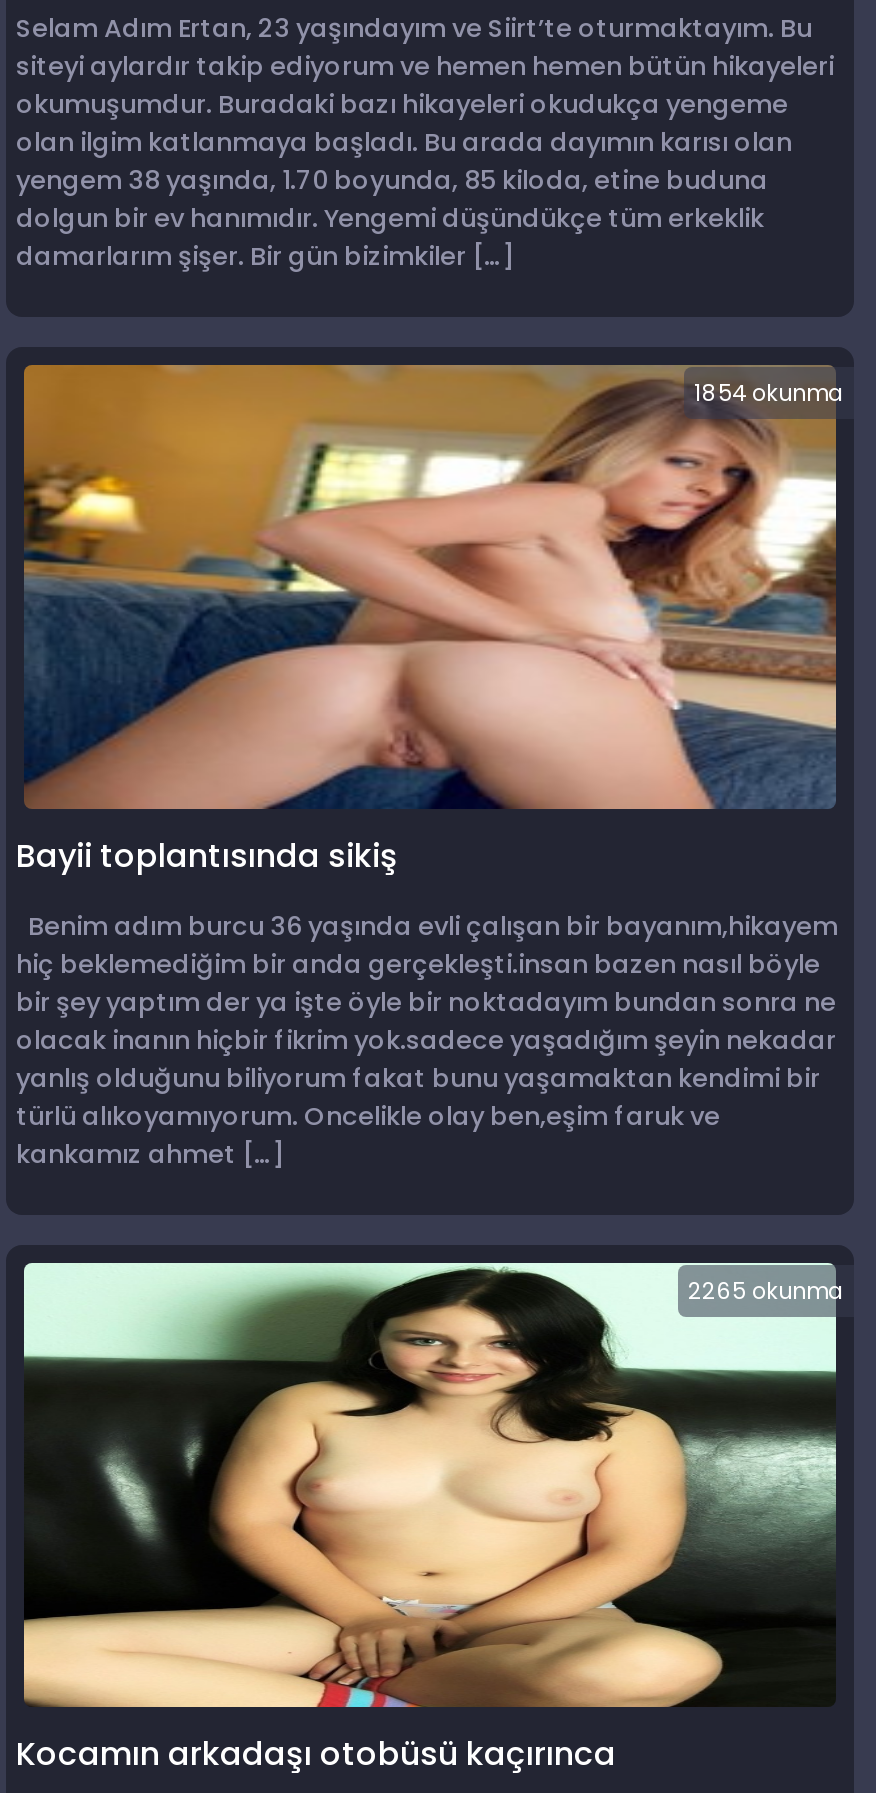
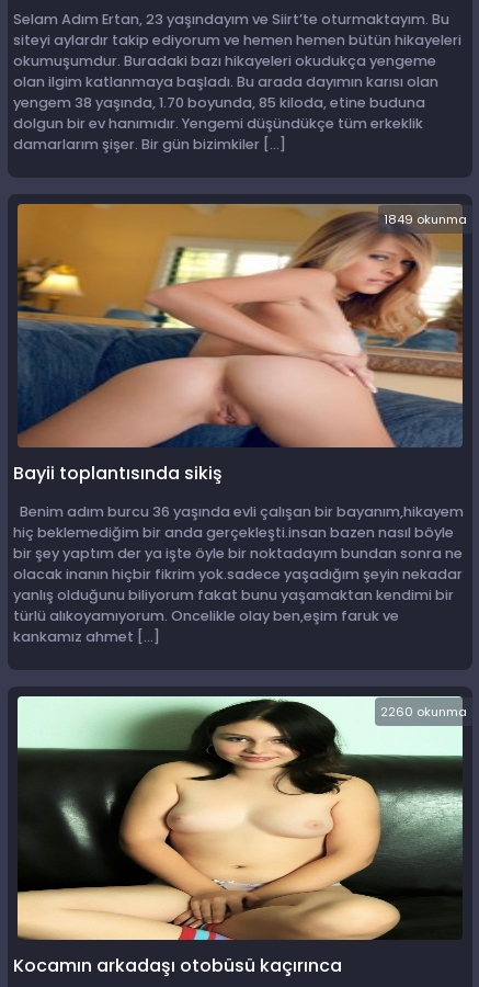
- 1854 okunma
+ 1849 okunma

- 2265 okunma
+ 2260 okunma
